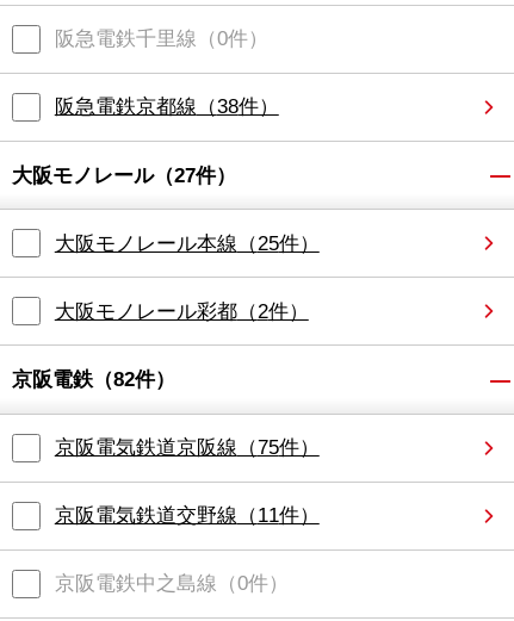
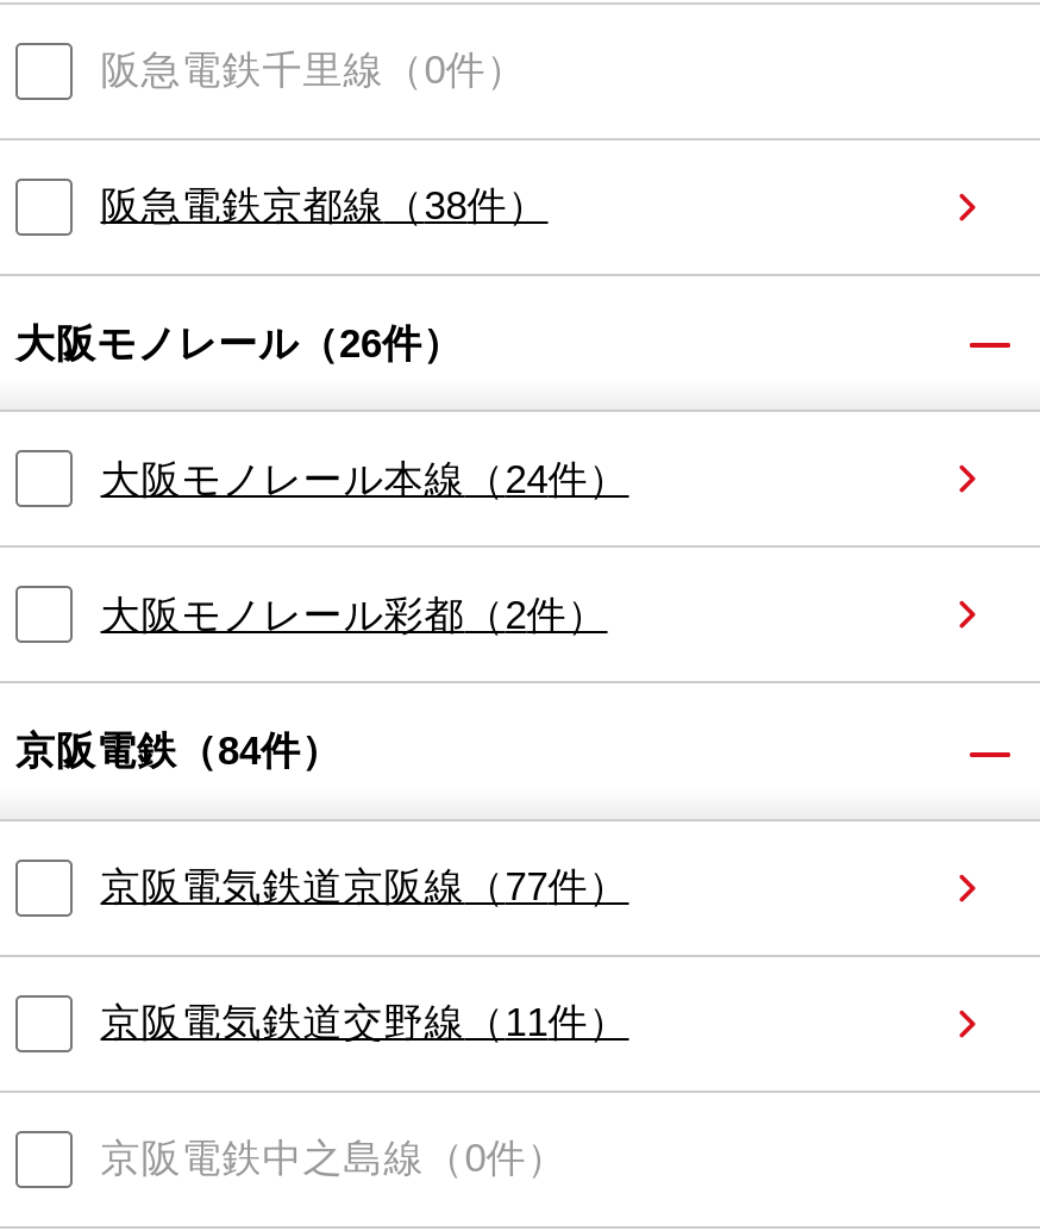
- 大阪モノレール（27件）
+ 大阪モノレール（26件）

- 大阪モノレール本線（25件）
+ 大阪モノレール本線（24件）

- 京阪電鉄（82件）
+ 京阪電鉄（84件）

- 京阪電気鉄道京阪線（75件）
+ 京阪電気鉄道京阪線（77件）
